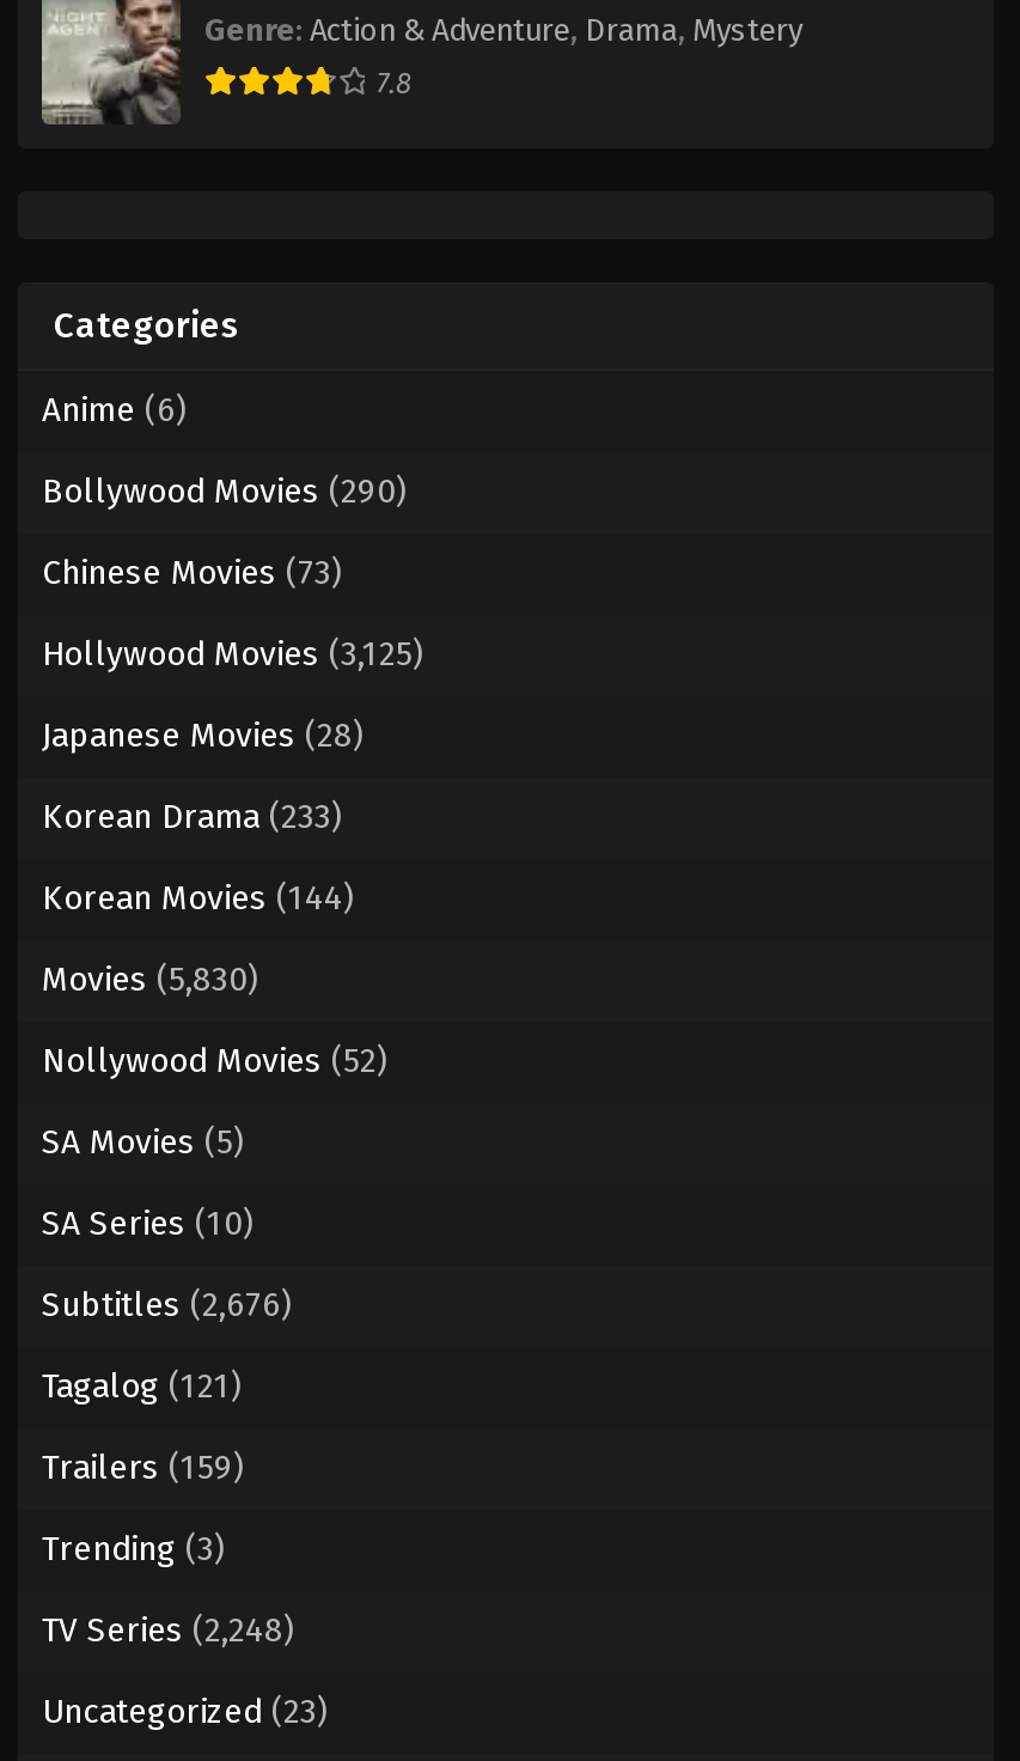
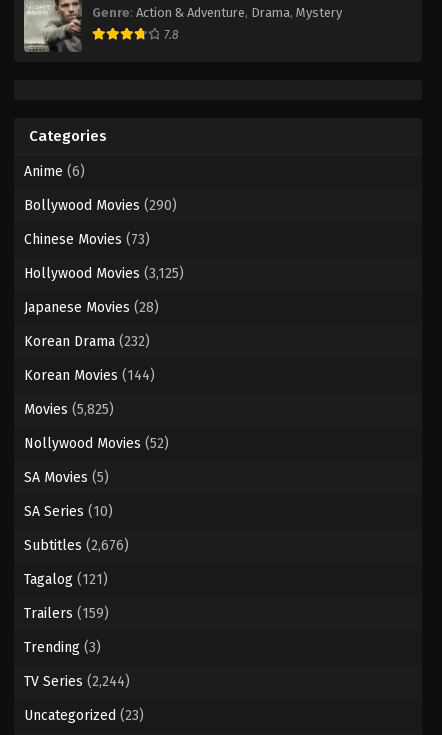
- Korean Drama (233)
+ Korean Drama (232)

- Movies (5,830)
+ Movies (5,825)

- TV Series (2,248)
+ TV Series (2,244)
